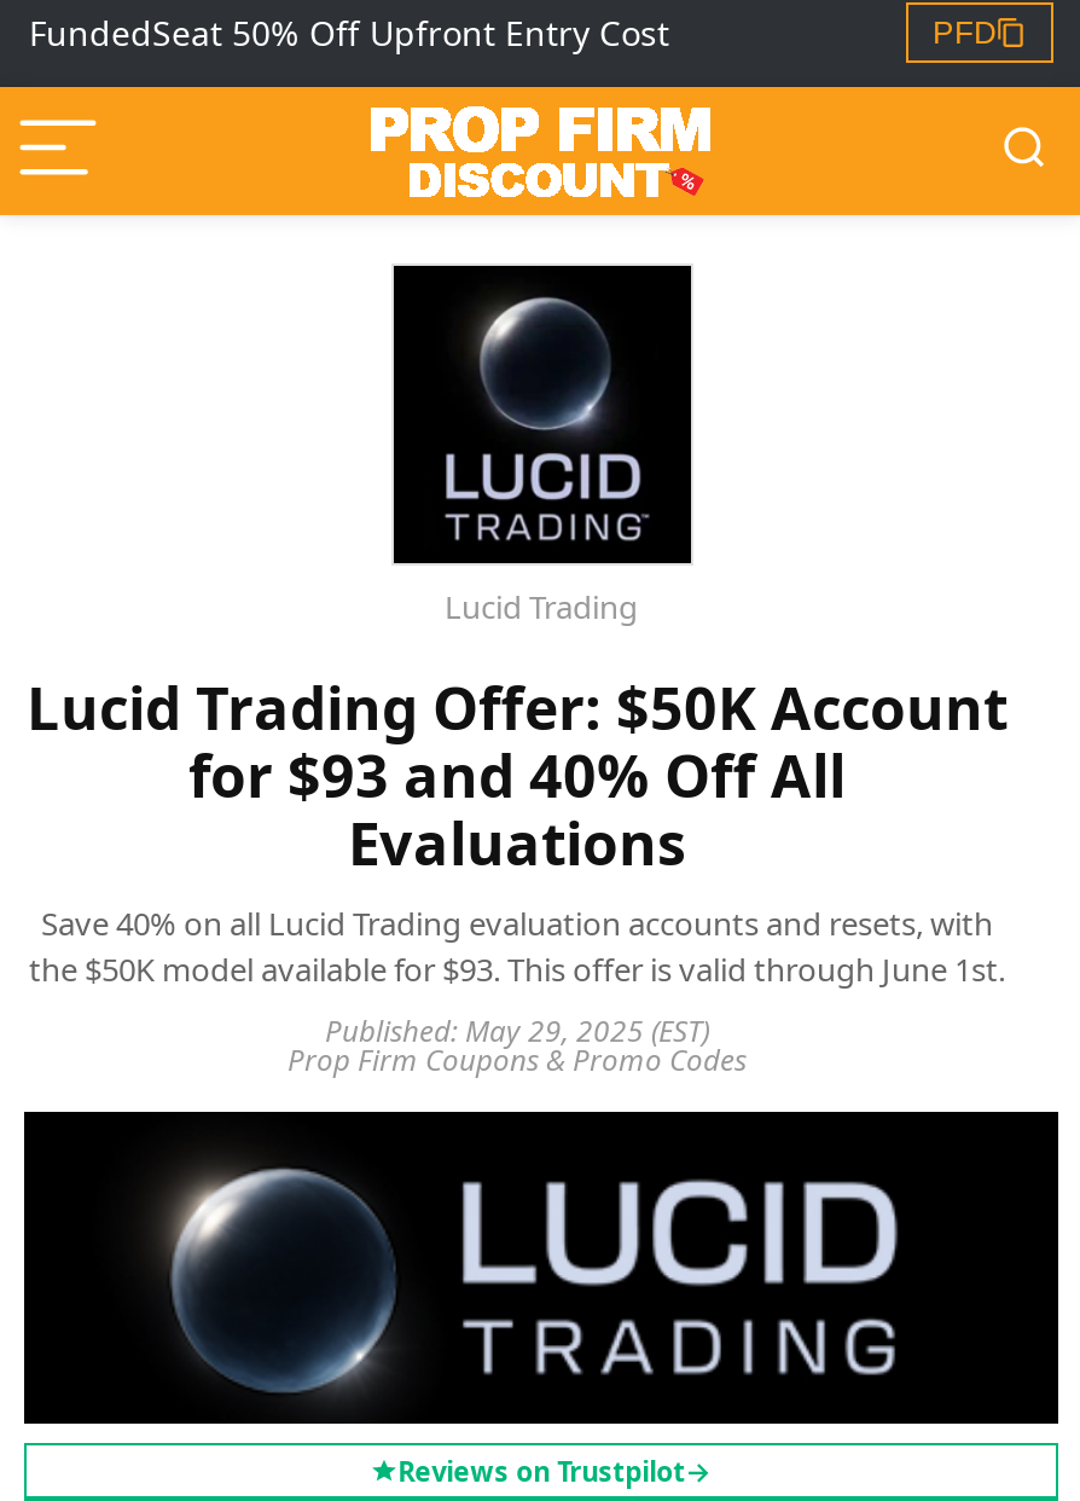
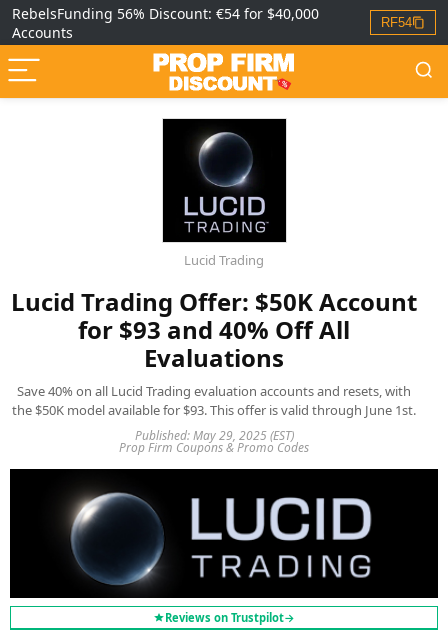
+ RebelsFunding 56% Discount: €54 for $40,000
+ Accounts
+ RF54
